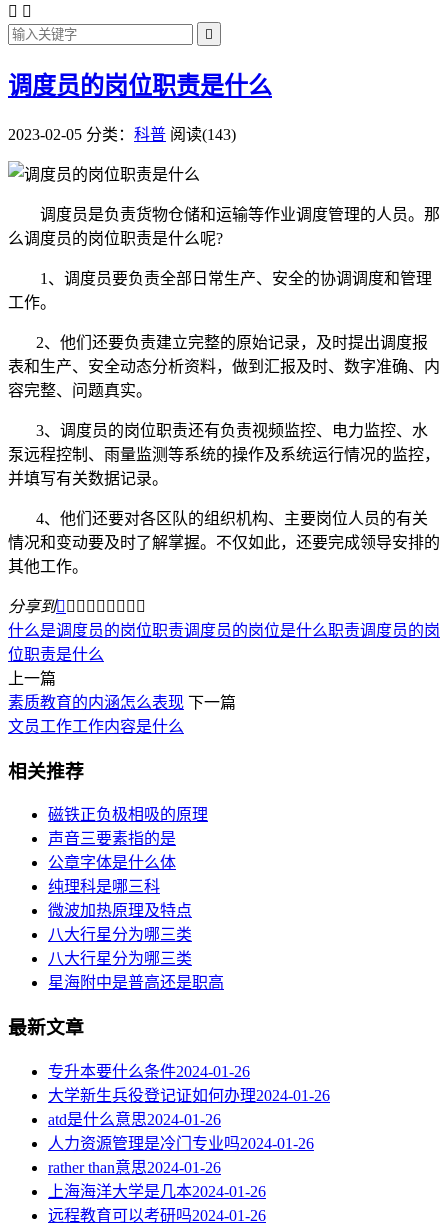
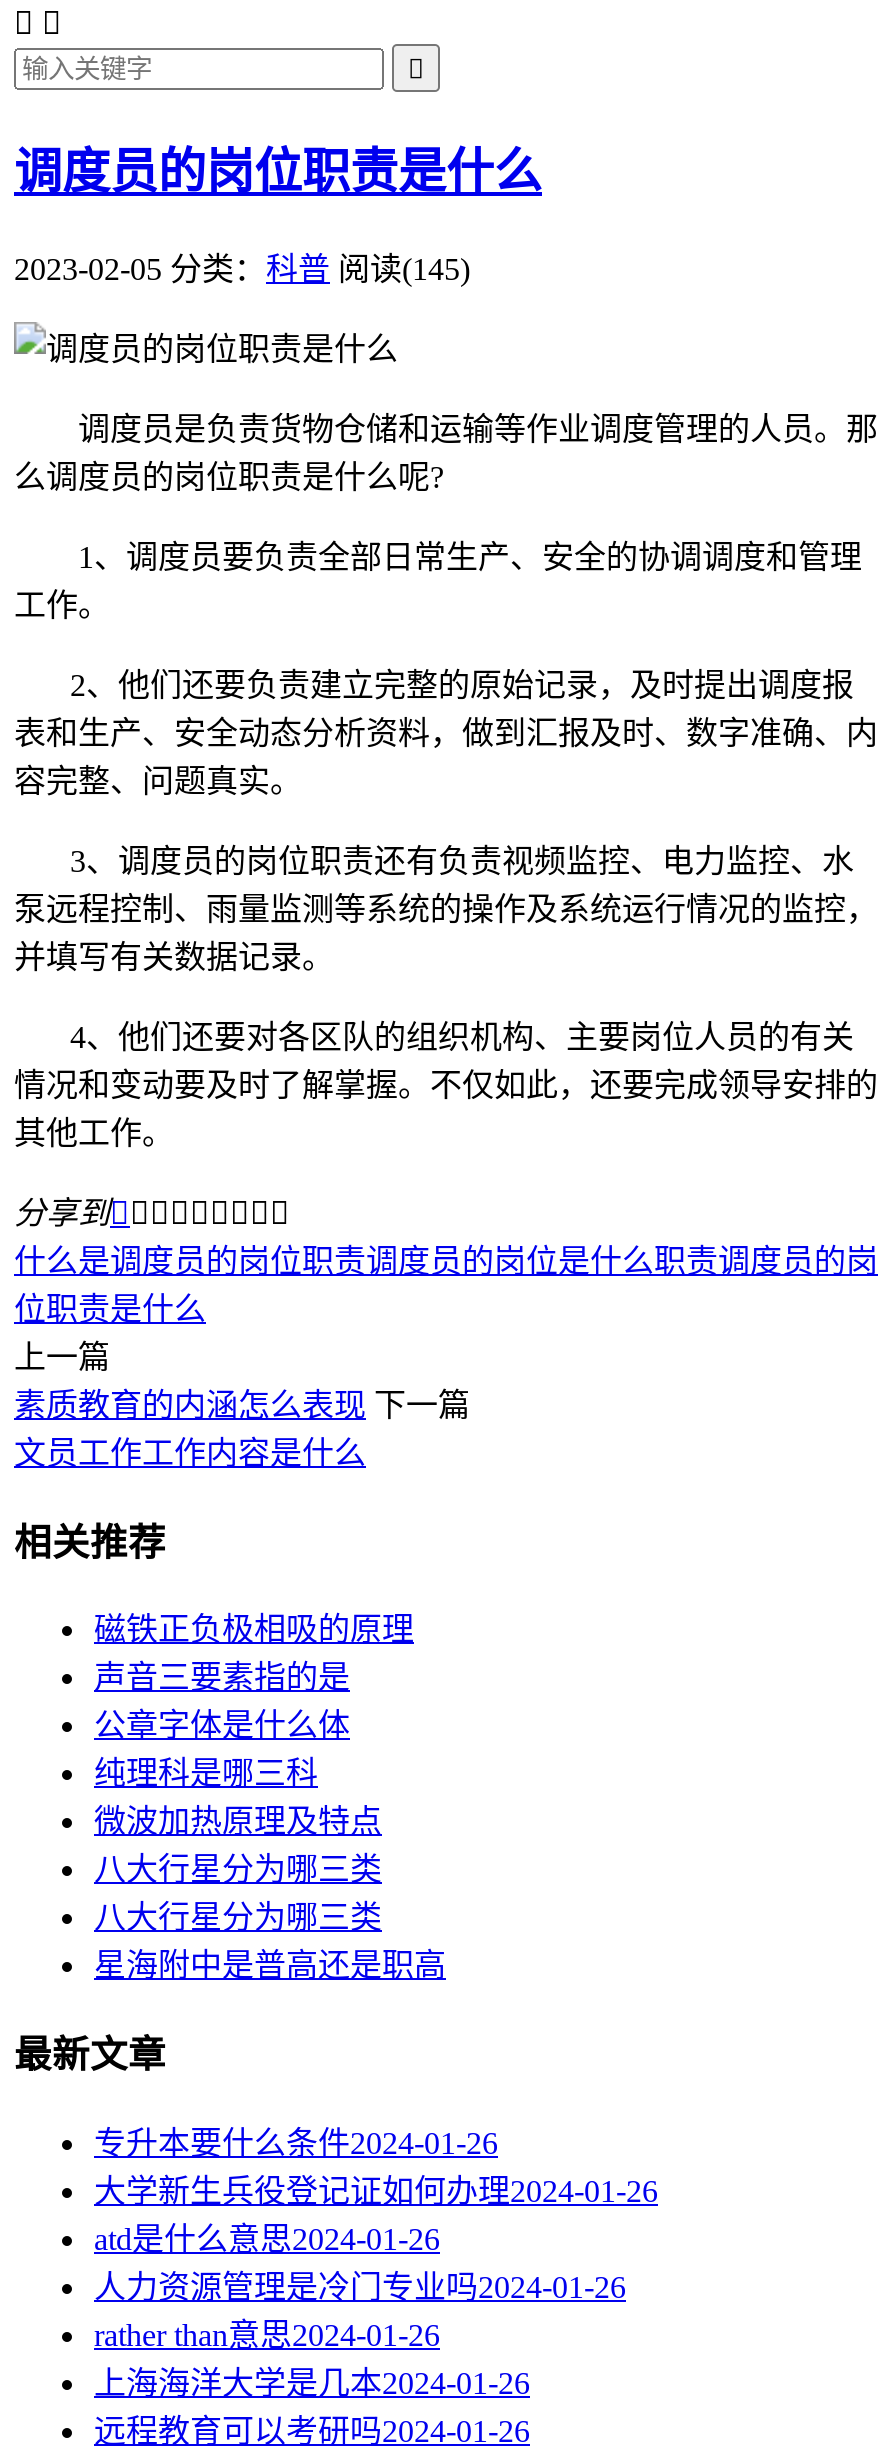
- 2023-02-05 分类：科普 阅读(143)
+ 2023-02-05 分类：科普 阅读(145)
